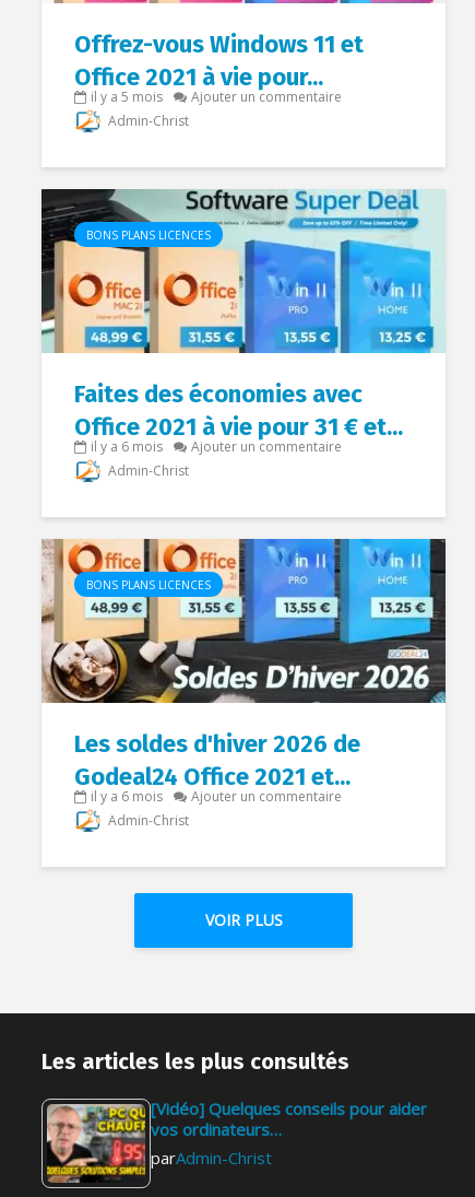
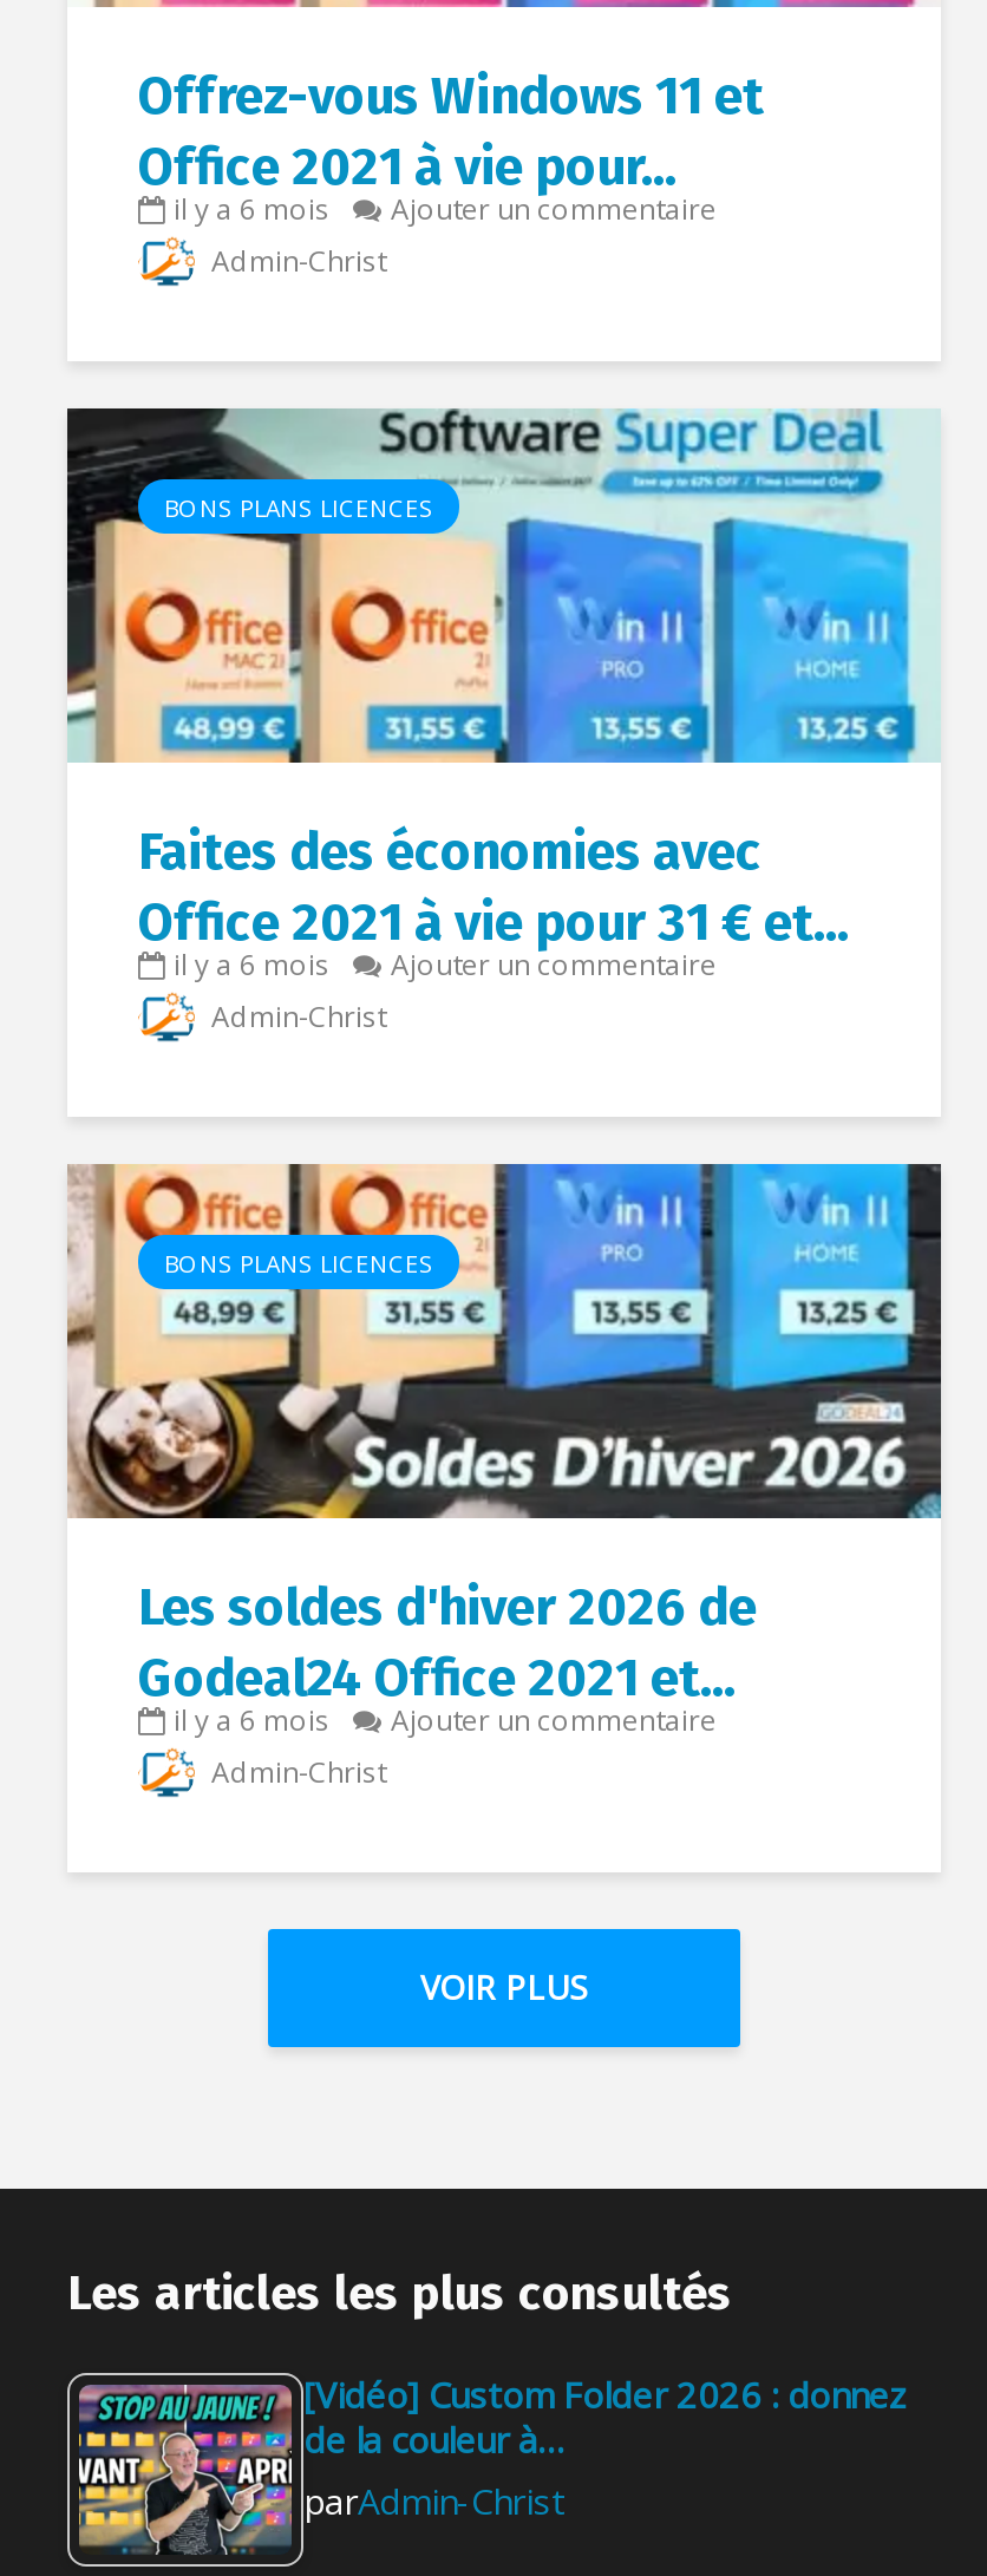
- il y a 5 mois Ajouter un commentaire
+ il y a 6 mois Ajouter un commentaire

- [image]
- [Vidéo] Quelques conseils pour aider
- vos ordinateurs…
+ [image]
+ [Vidéo] Custom Folder 2026 : donnez
+ de la couleur à…
